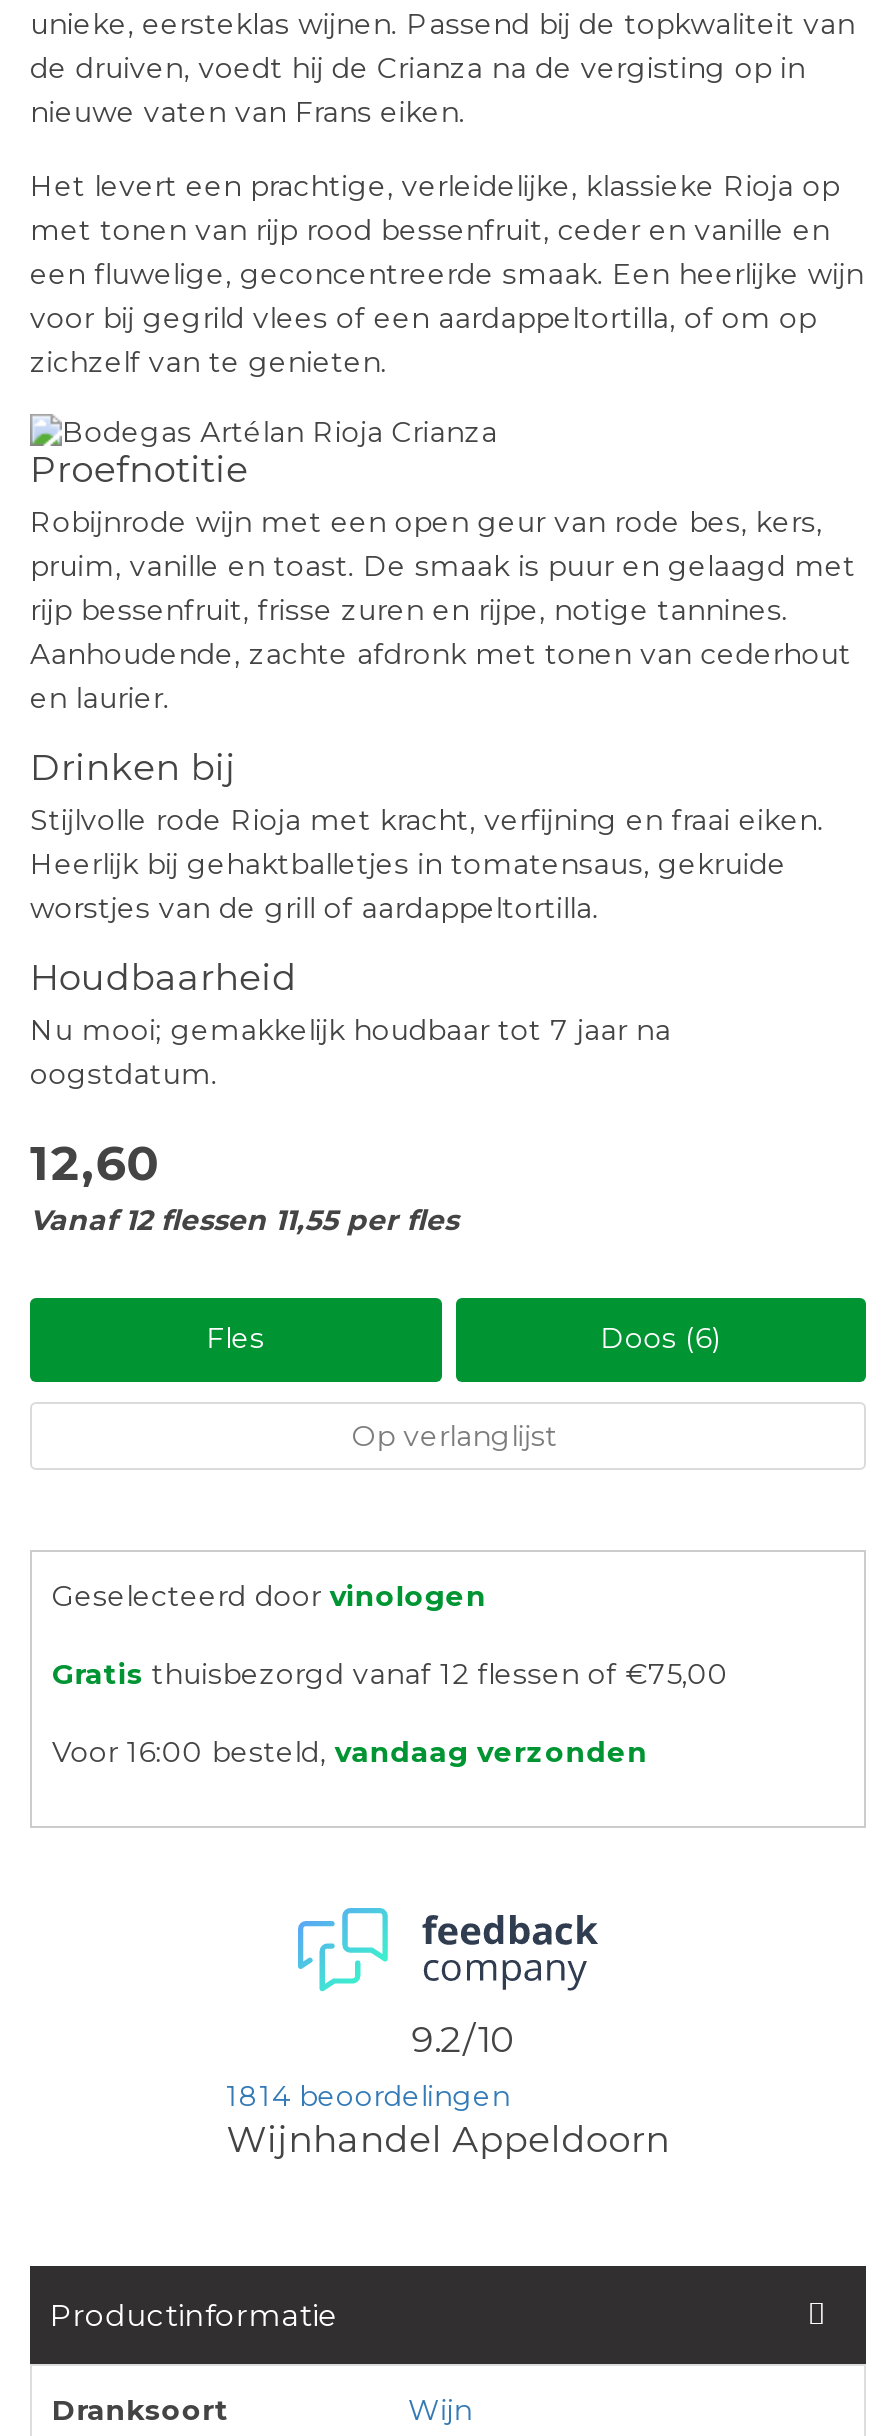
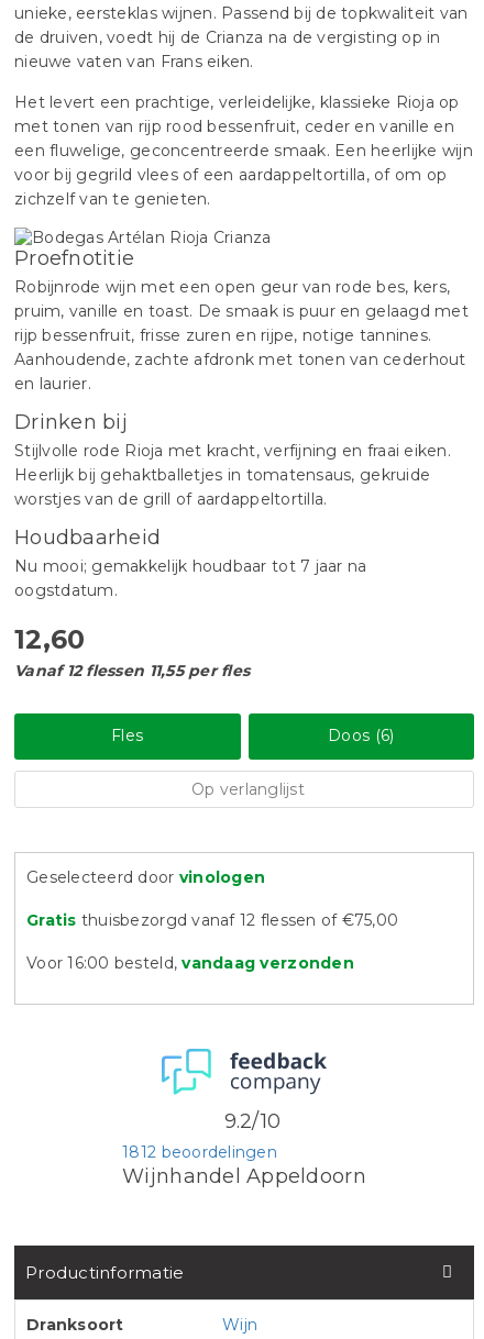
- 1814 beoordelingen
+ 1812 beoordelingen
